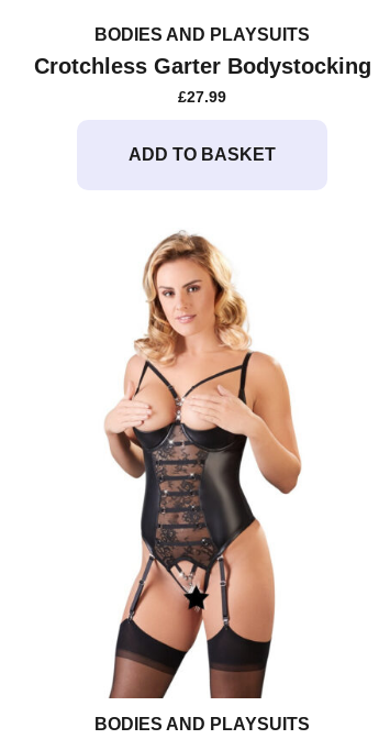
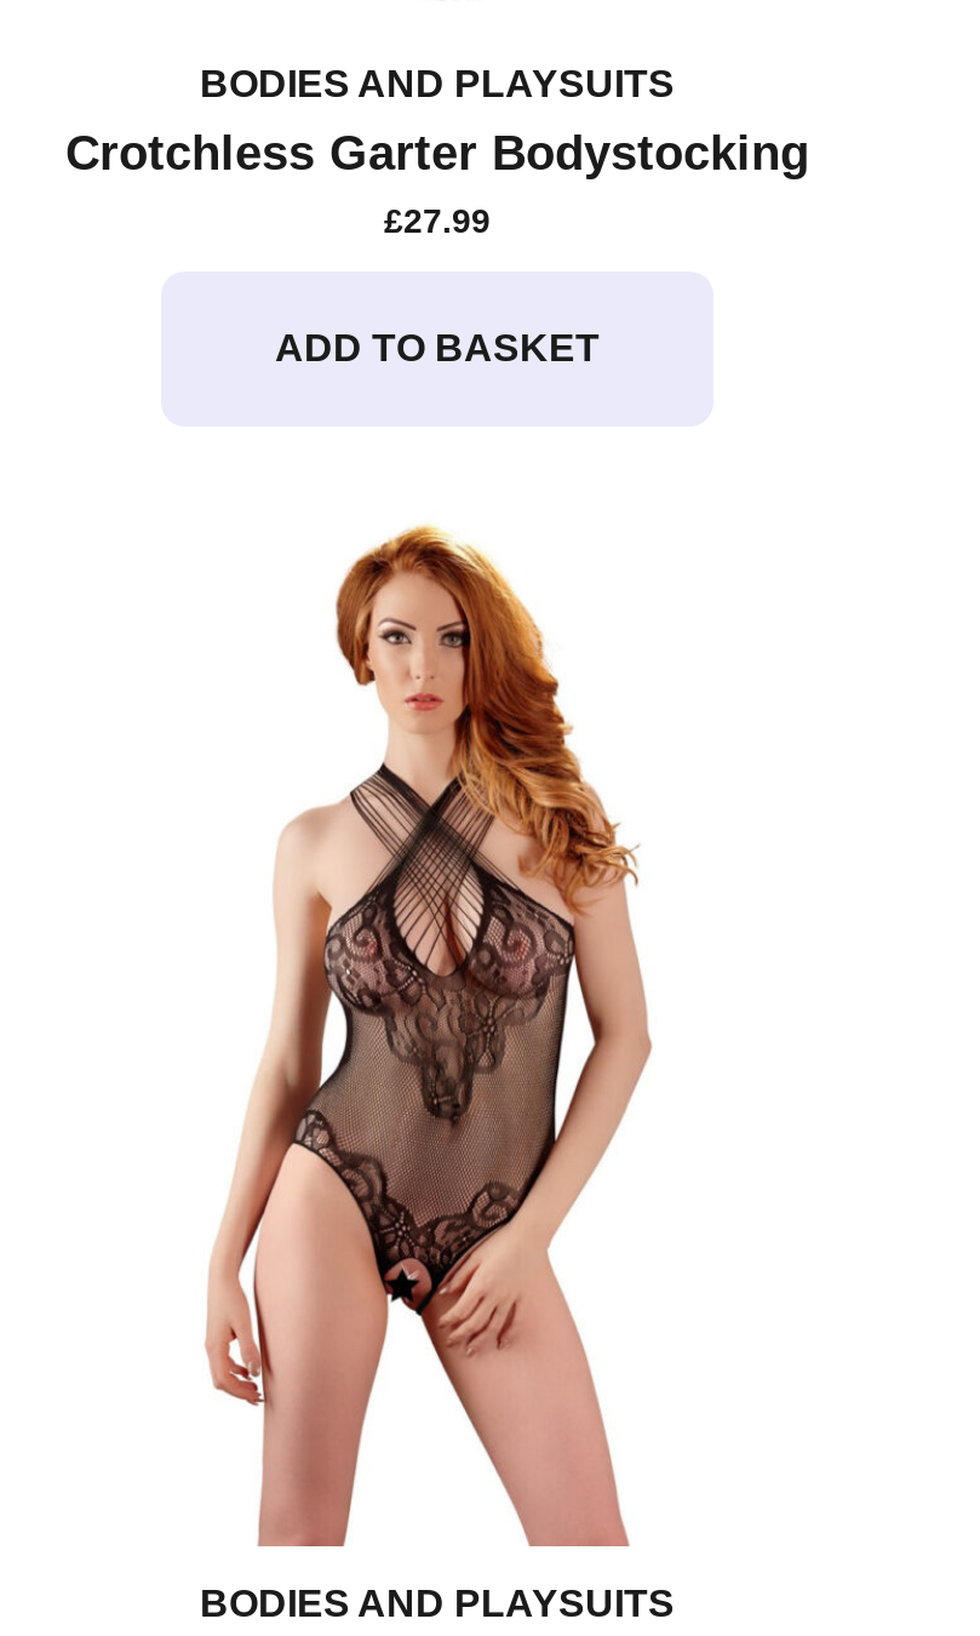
- [image]
+ [image]
